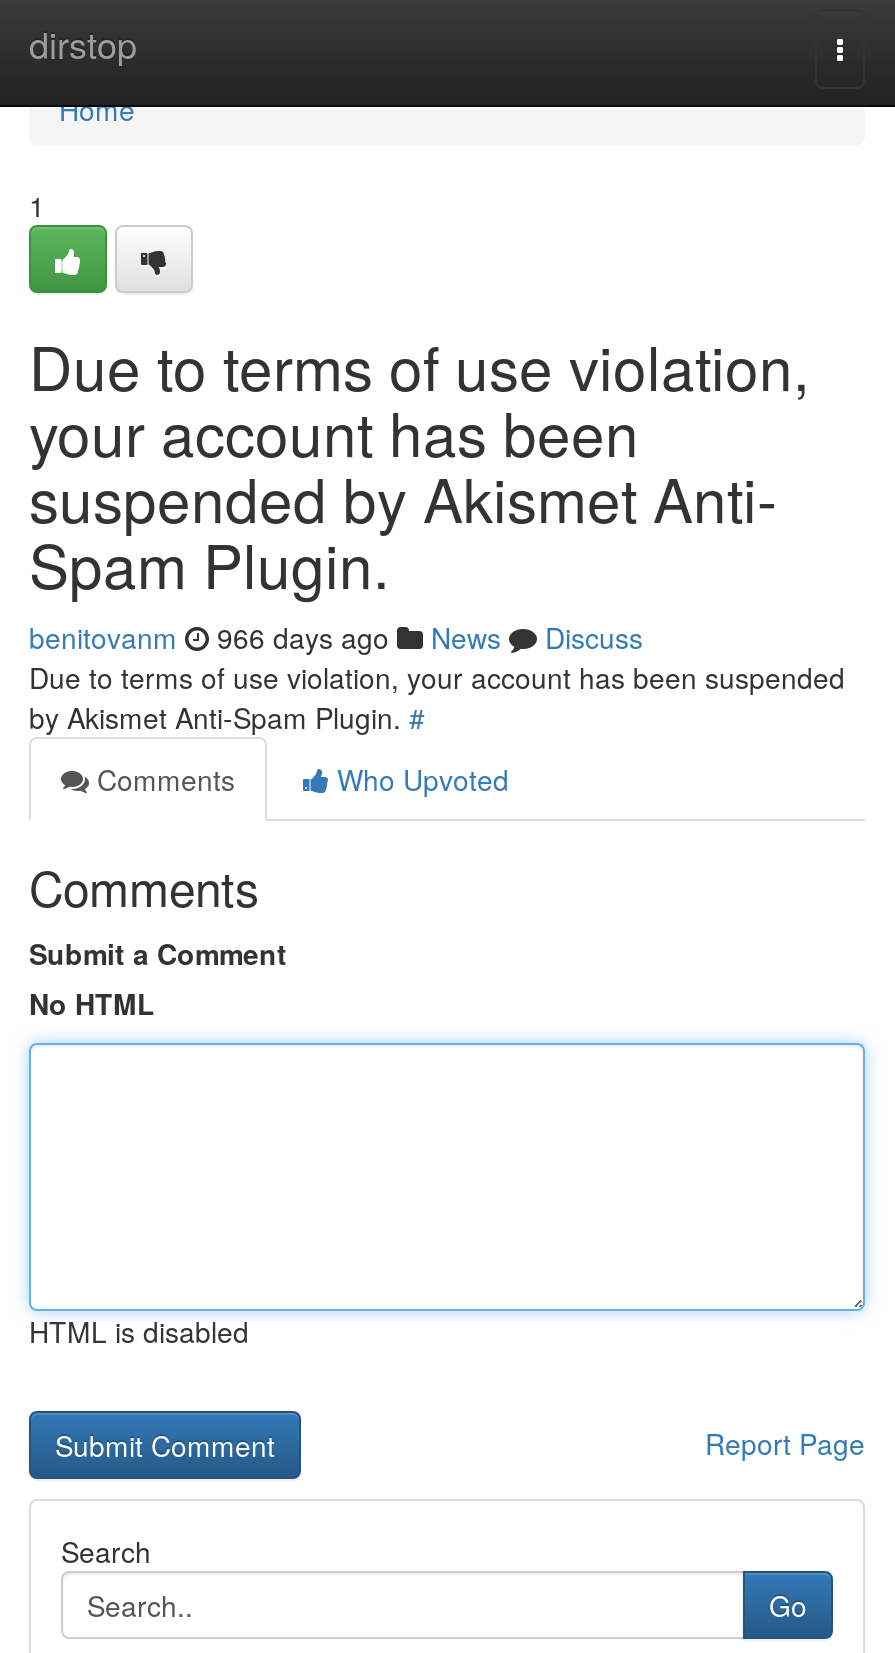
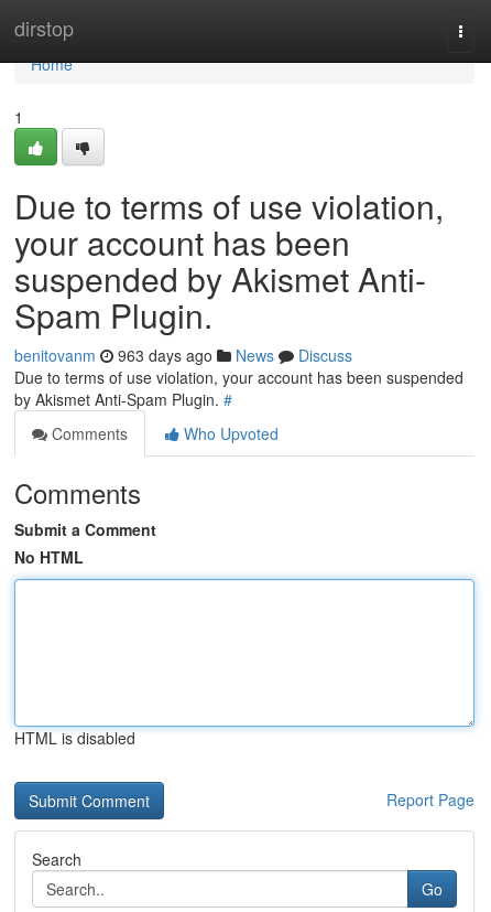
- benitovanm 966 days ago News Discuss
+ benitovanm 963 days ago News Discuss
